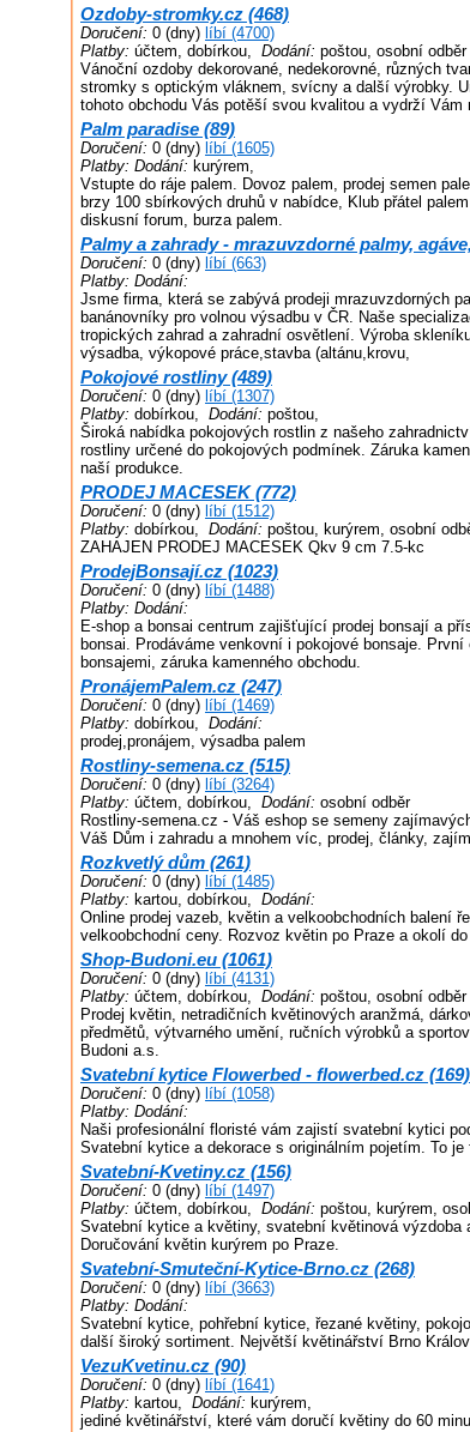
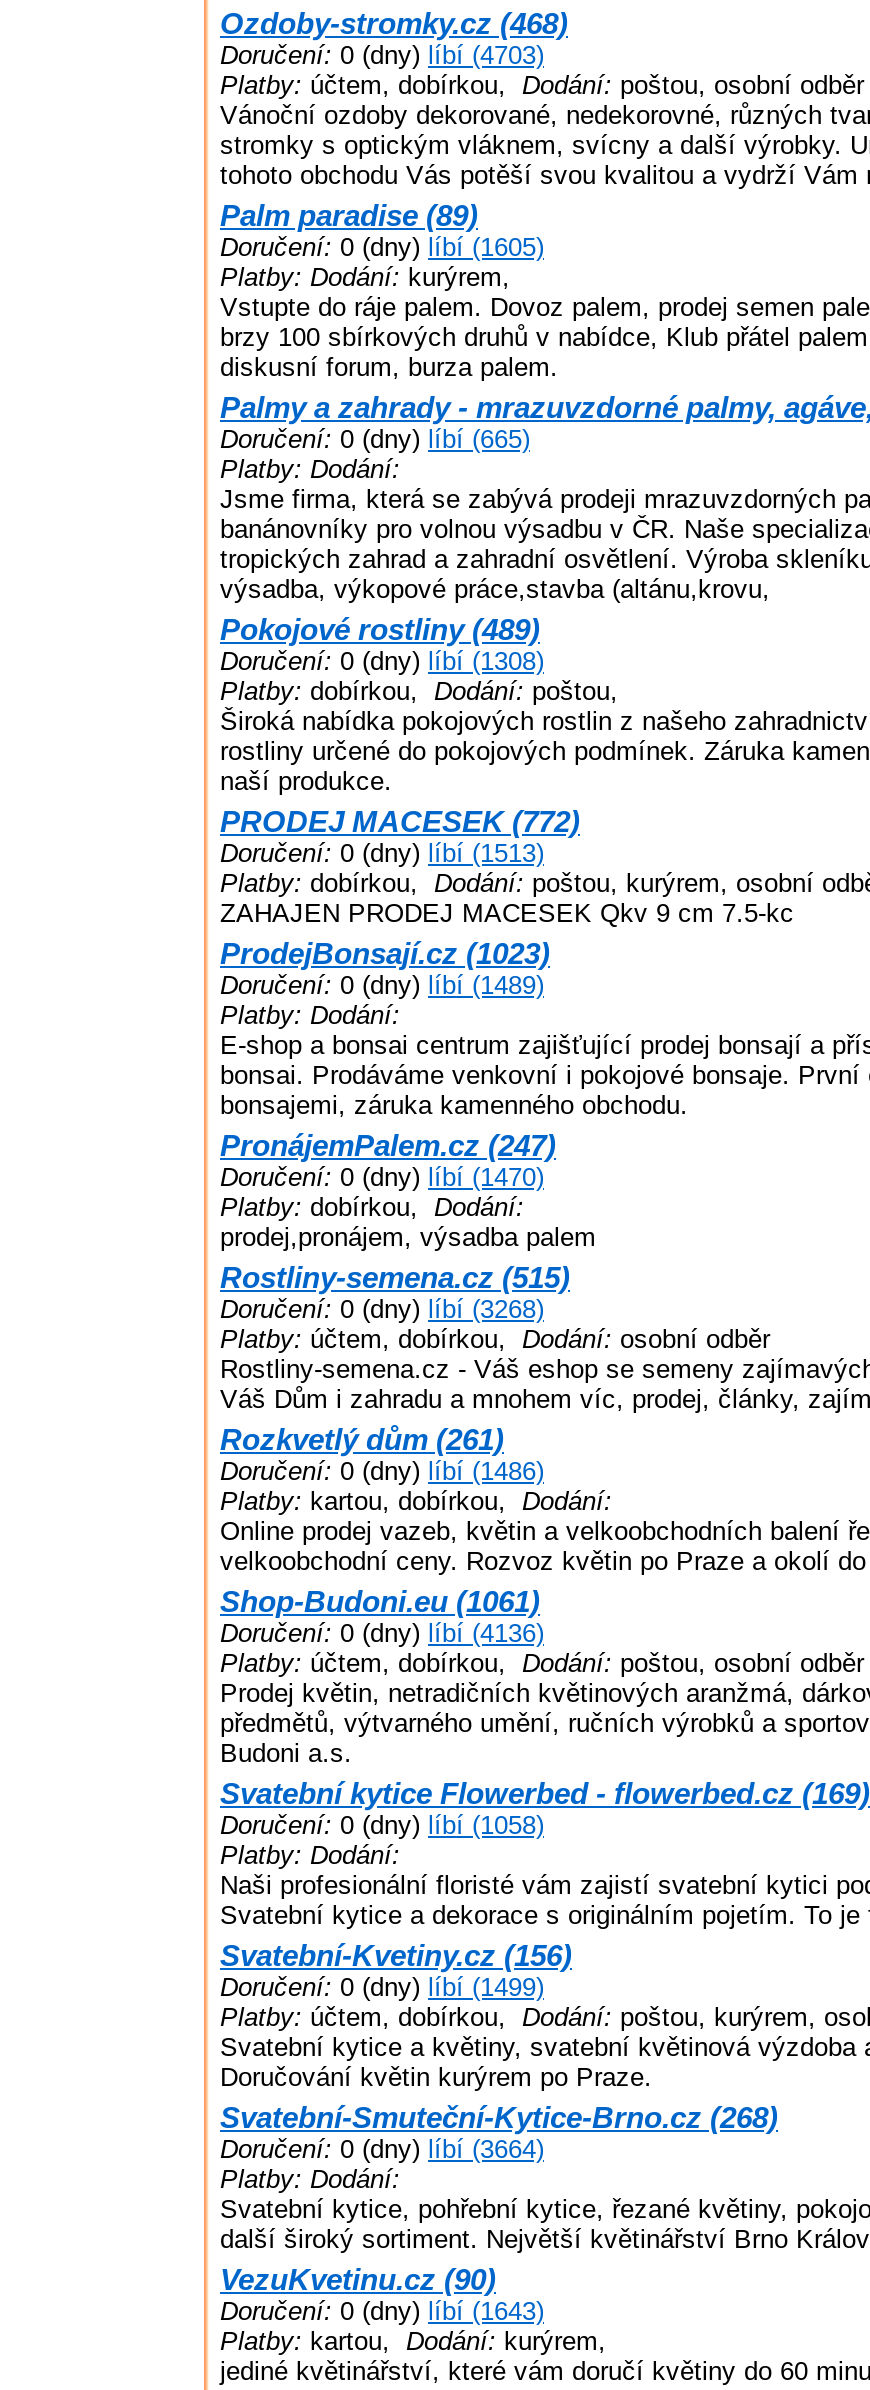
- Doručení: 0 (dny) líbí (4700)
+ Doručení: 0 (dny) líbí (4703)

- Doručení: 0 (dny) líbí (663)
+ Doručení: 0 (dny) líbí (665)

- Doručení: 0 (dny) líbí (1307)
+ Doručení: 0 (dny) líbí (1308)

- Doručení: 0 (dny) líbí (1512)
+ Doručení: 0 (dny) líbí (1513)

- Doručení: 0 (dny) líbí (1488)
+ Doručení: 0 (dny) líbí (1489)

- Doručení: 0 (dny) líbí (1469)
+ Doručení: 0 (dny) líbí (1470)

- Doručení: 0 (dny) líbí (3264)
+ Doručení: 0 (dny) líbí (3268)

- Doručení: 0 (dny) líbí (1485)
+ Doručení: 0 (dny) líbí (1486)

- Doručení: 0 (dny) líbí (4131)
+ Doručení: 0 (dny) líbí (4136)

- Doručení: 0 (dny) líbí (1497)
+ Doručení: 0 (dny) líbí (1499)

- Doručení: 0 (dny) líbí (3663)
+ Doručení: 0 (dny) líbí (3664)

- Doručení: 0 (dny) líbí (1641)
+ Doručení: 0 (dny) líbí (1643)
